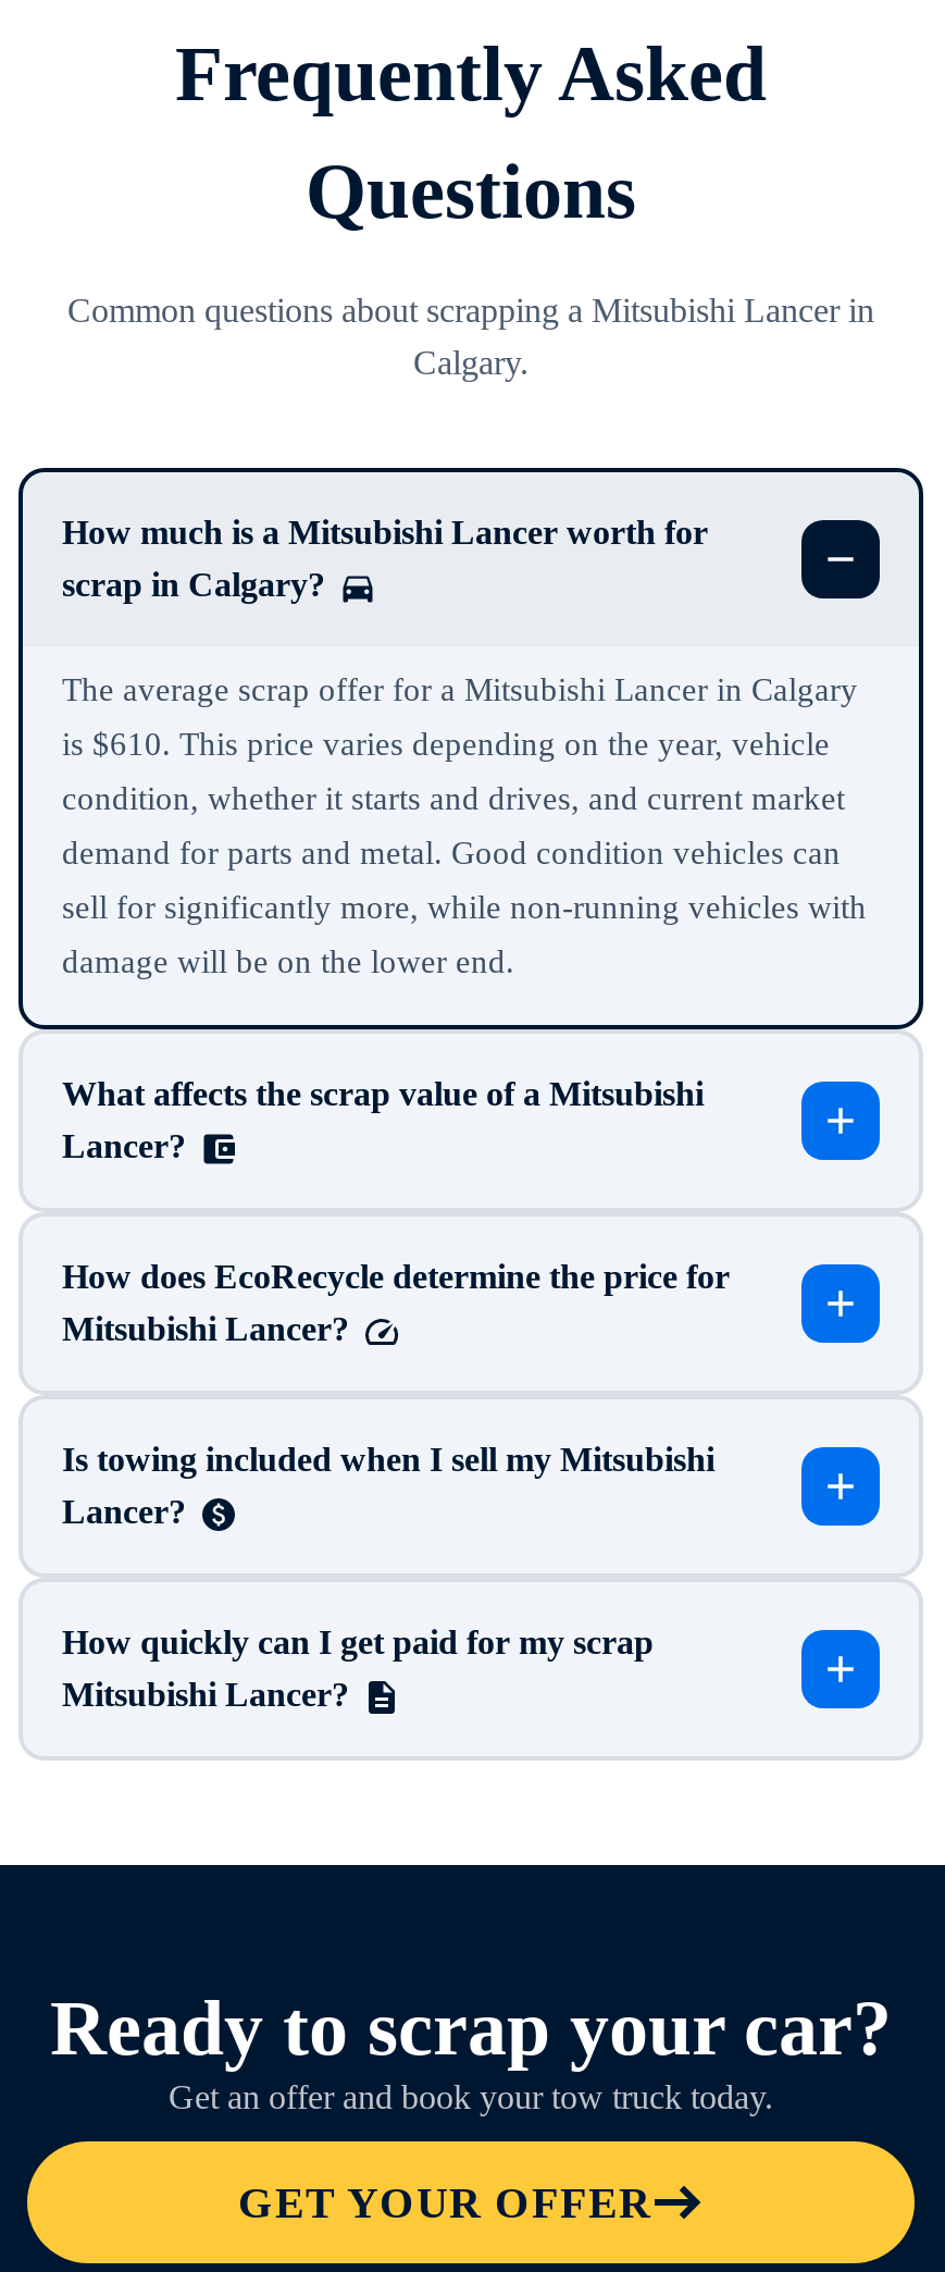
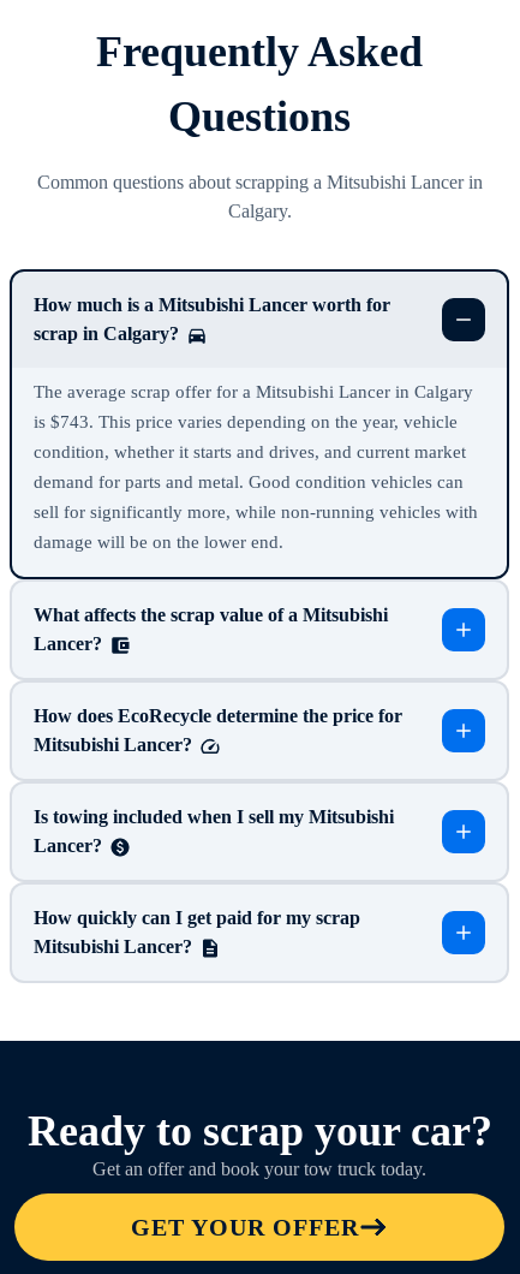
- is $610. This price varies depending on the year, vehicle
+ is $743. This price varies depending on the year, vehicle
